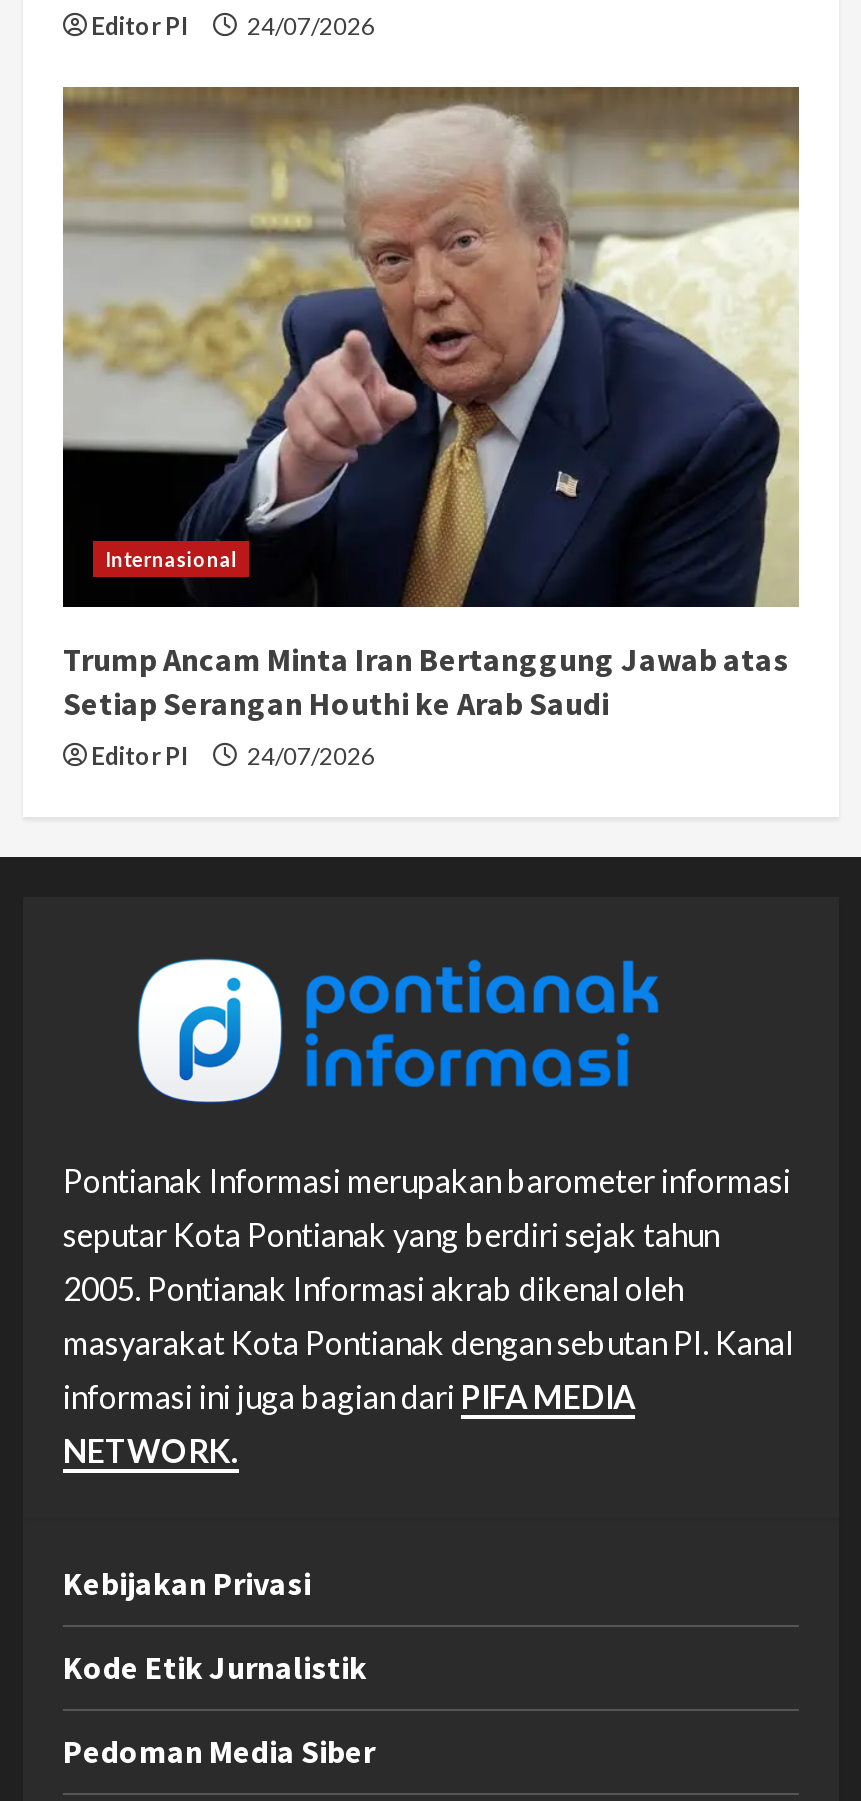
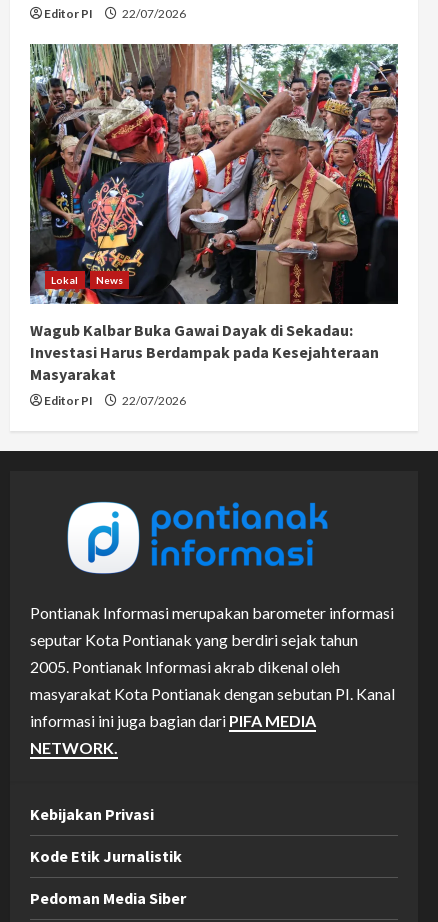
- Editor PI 24/07/2026
+ Editor PI 22/07/2026

- [image]
- Internasional
+ [image]
+ Lokal
+ News

- Trump Ancam Minta Iran Bertanggung Jawab atas
- Setiap Serangan Houthi ke Arab Saudi
+ Wagub Kalbar Buka Gawai Dayak di Sekadau:
+ Investasi Harus Berdampak pada Kesejahteraan
+ Masyarakat

- Editor PI 24/07/2026
+ Editor PI 22/07/2026
